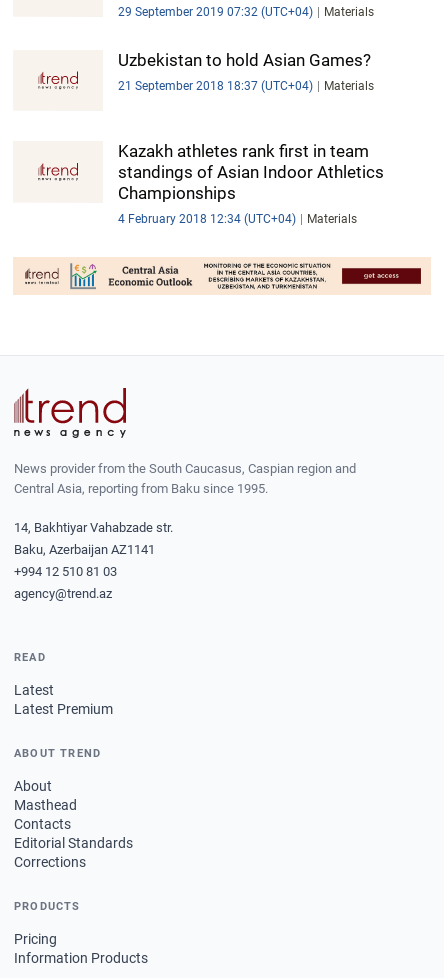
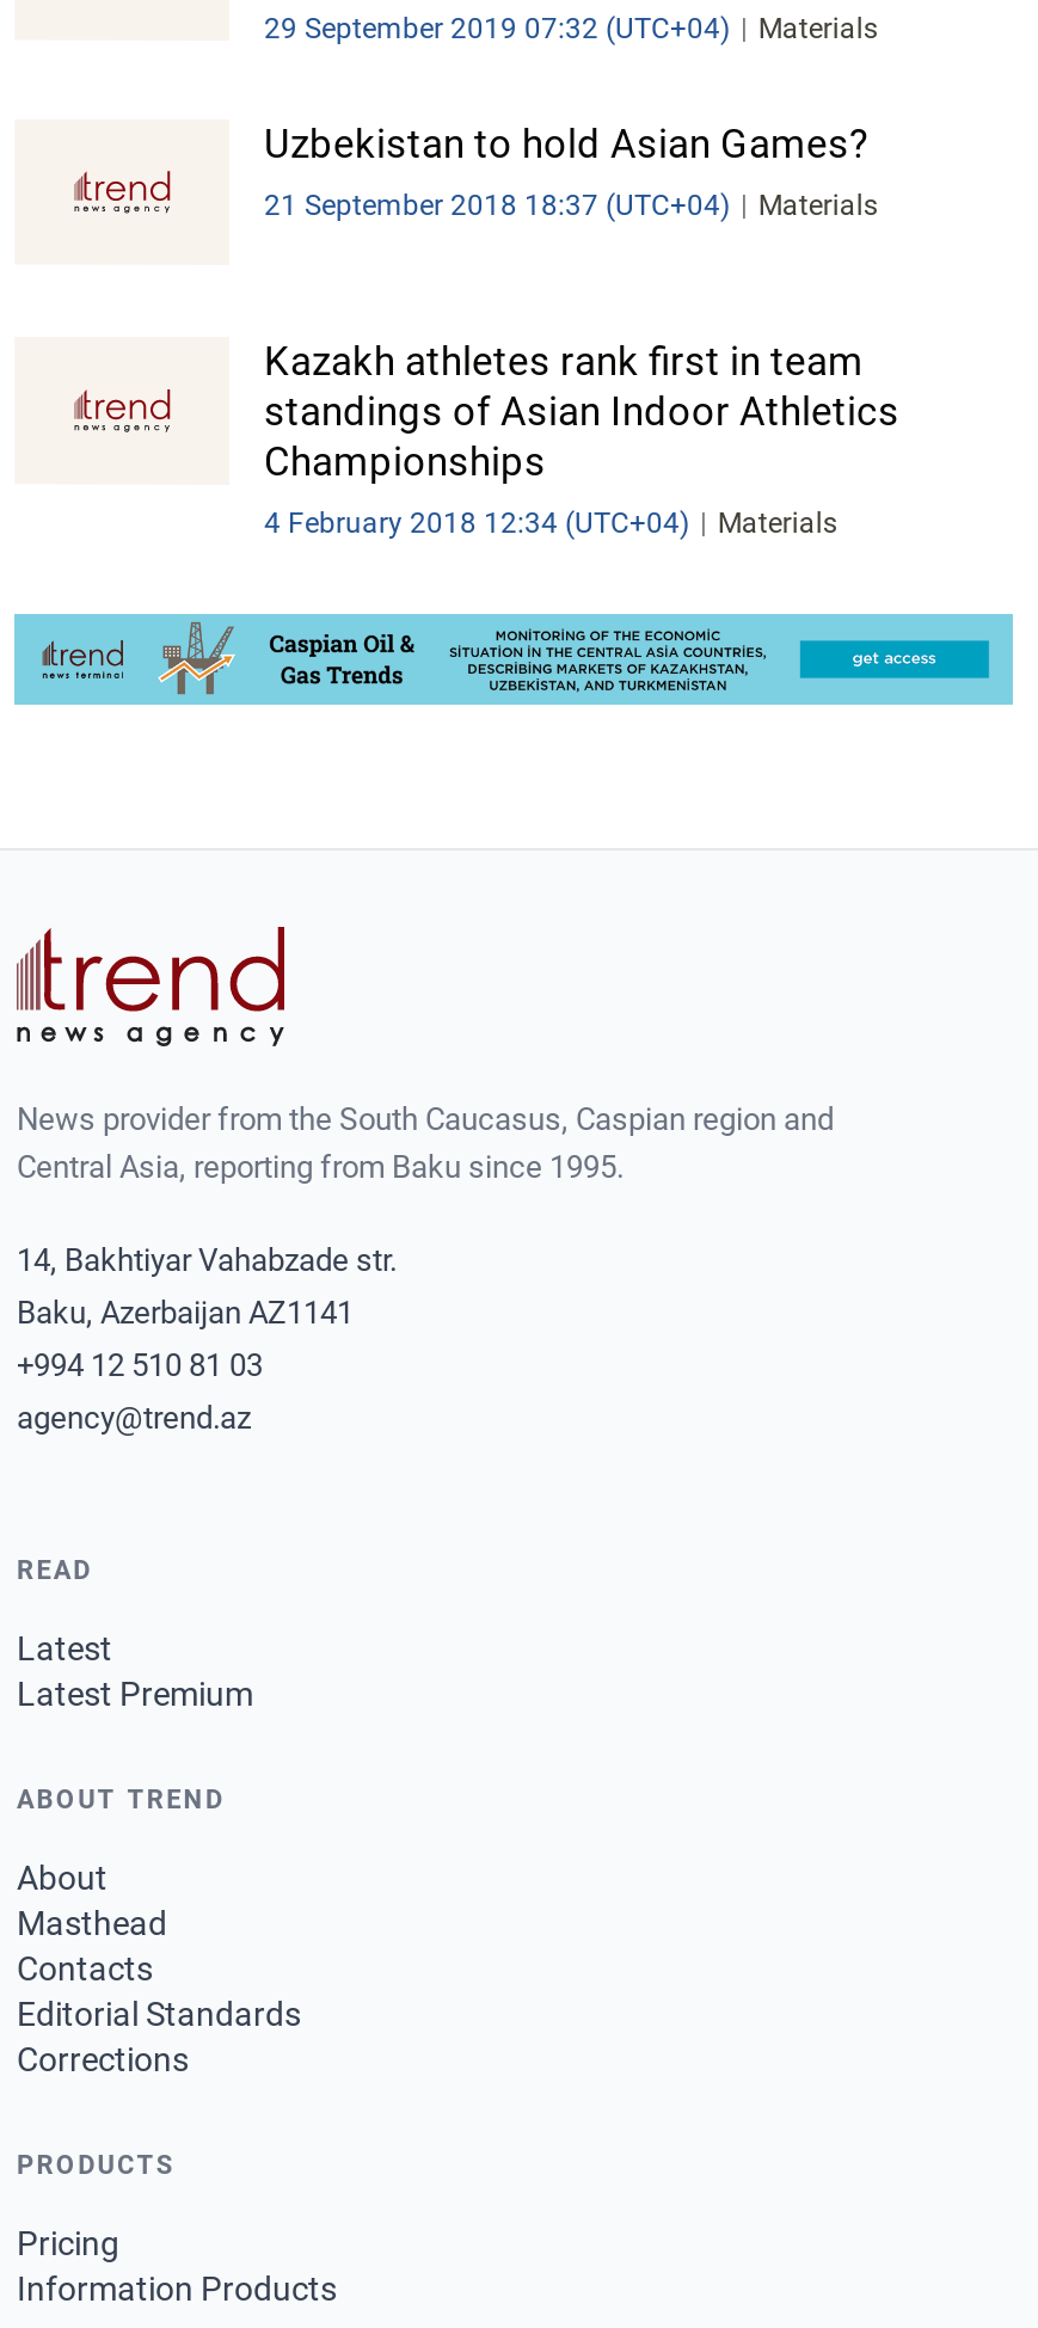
- [image]
+ [image]
